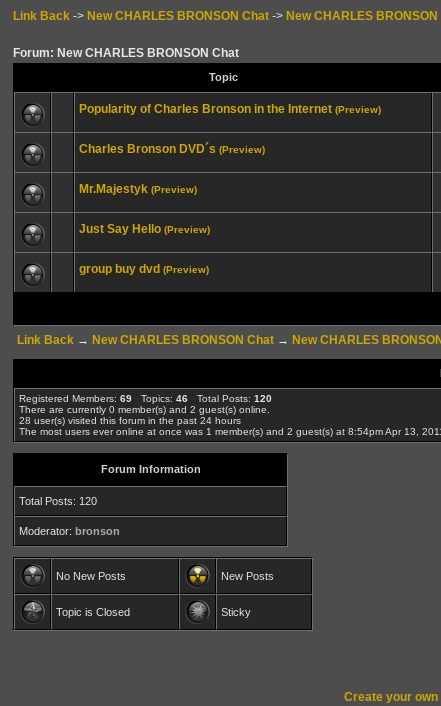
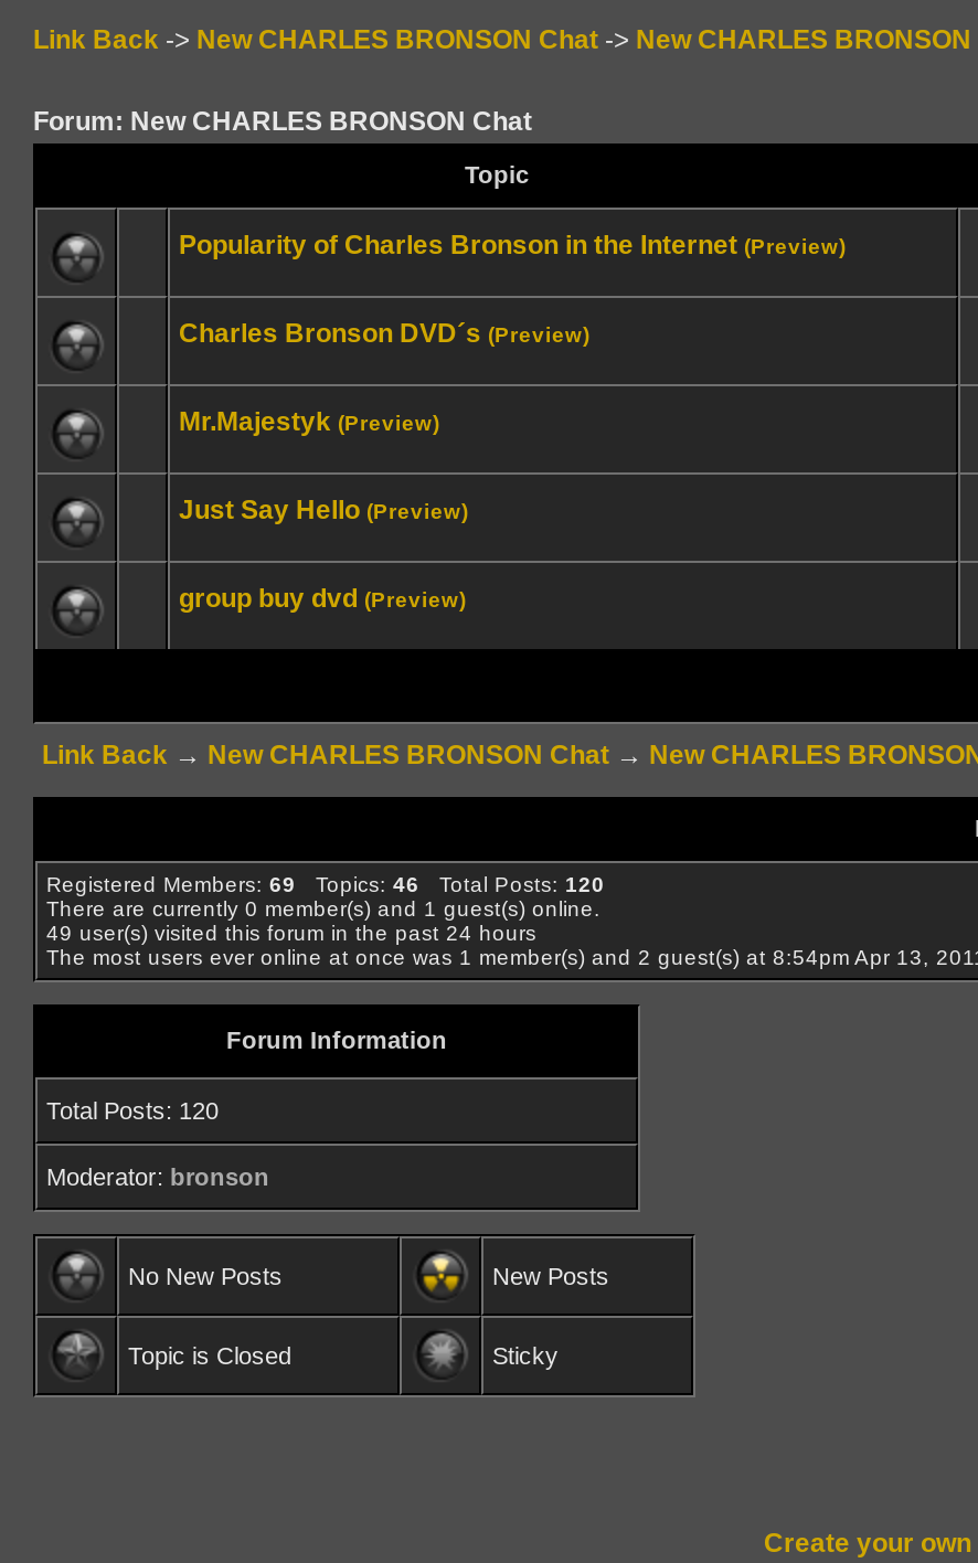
- There are currently 0 member(s) and 2 guest(s) online.
+ There are currently 0 member(s) and 1 guest(s) online.

- 28 user(s) visited this forum in the past 24 hours
+ 49 user(s) visited this forum in the past 24 hours
